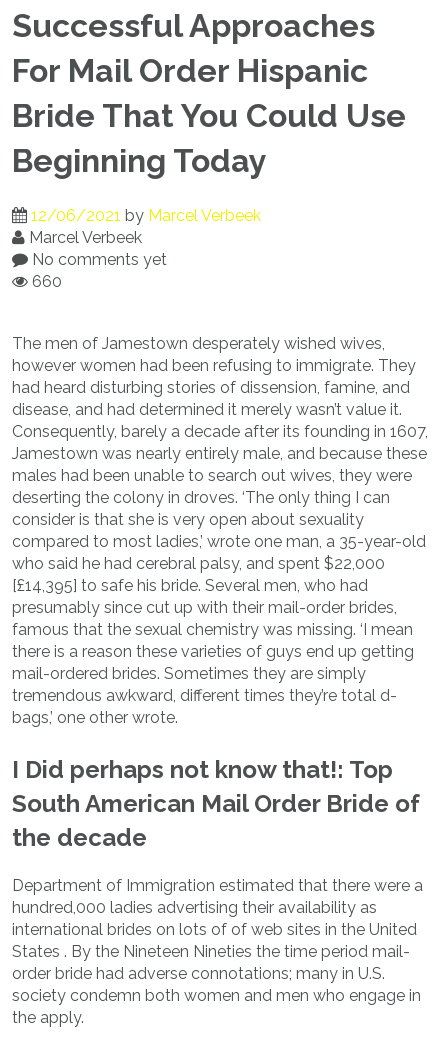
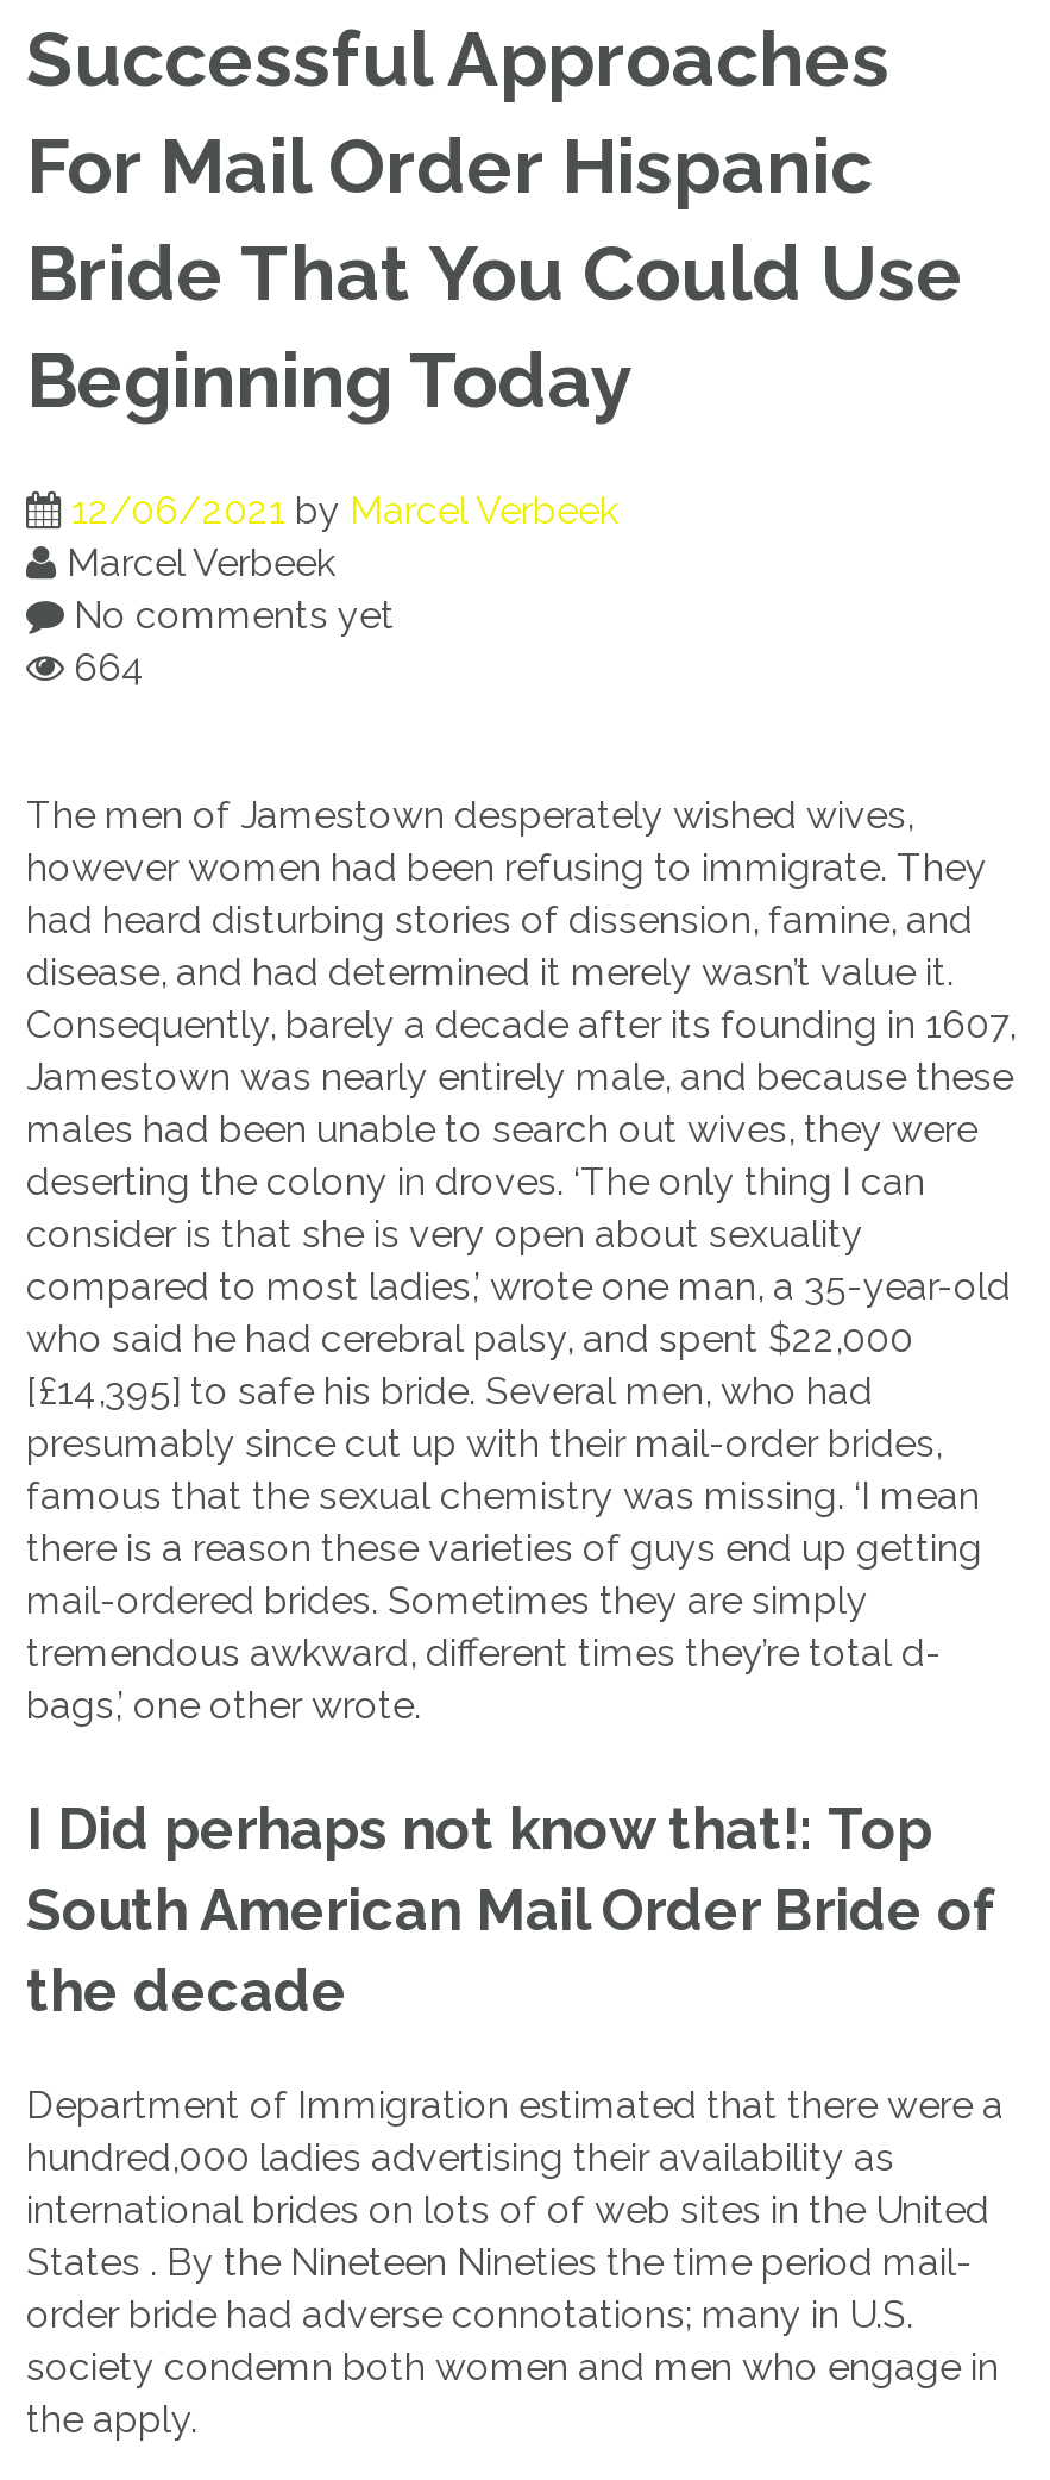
- 660
+ 664
